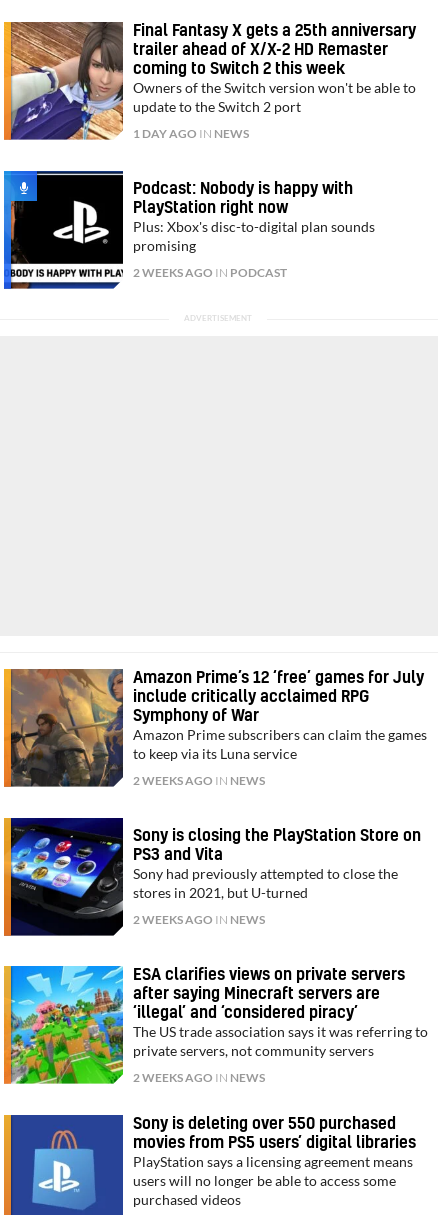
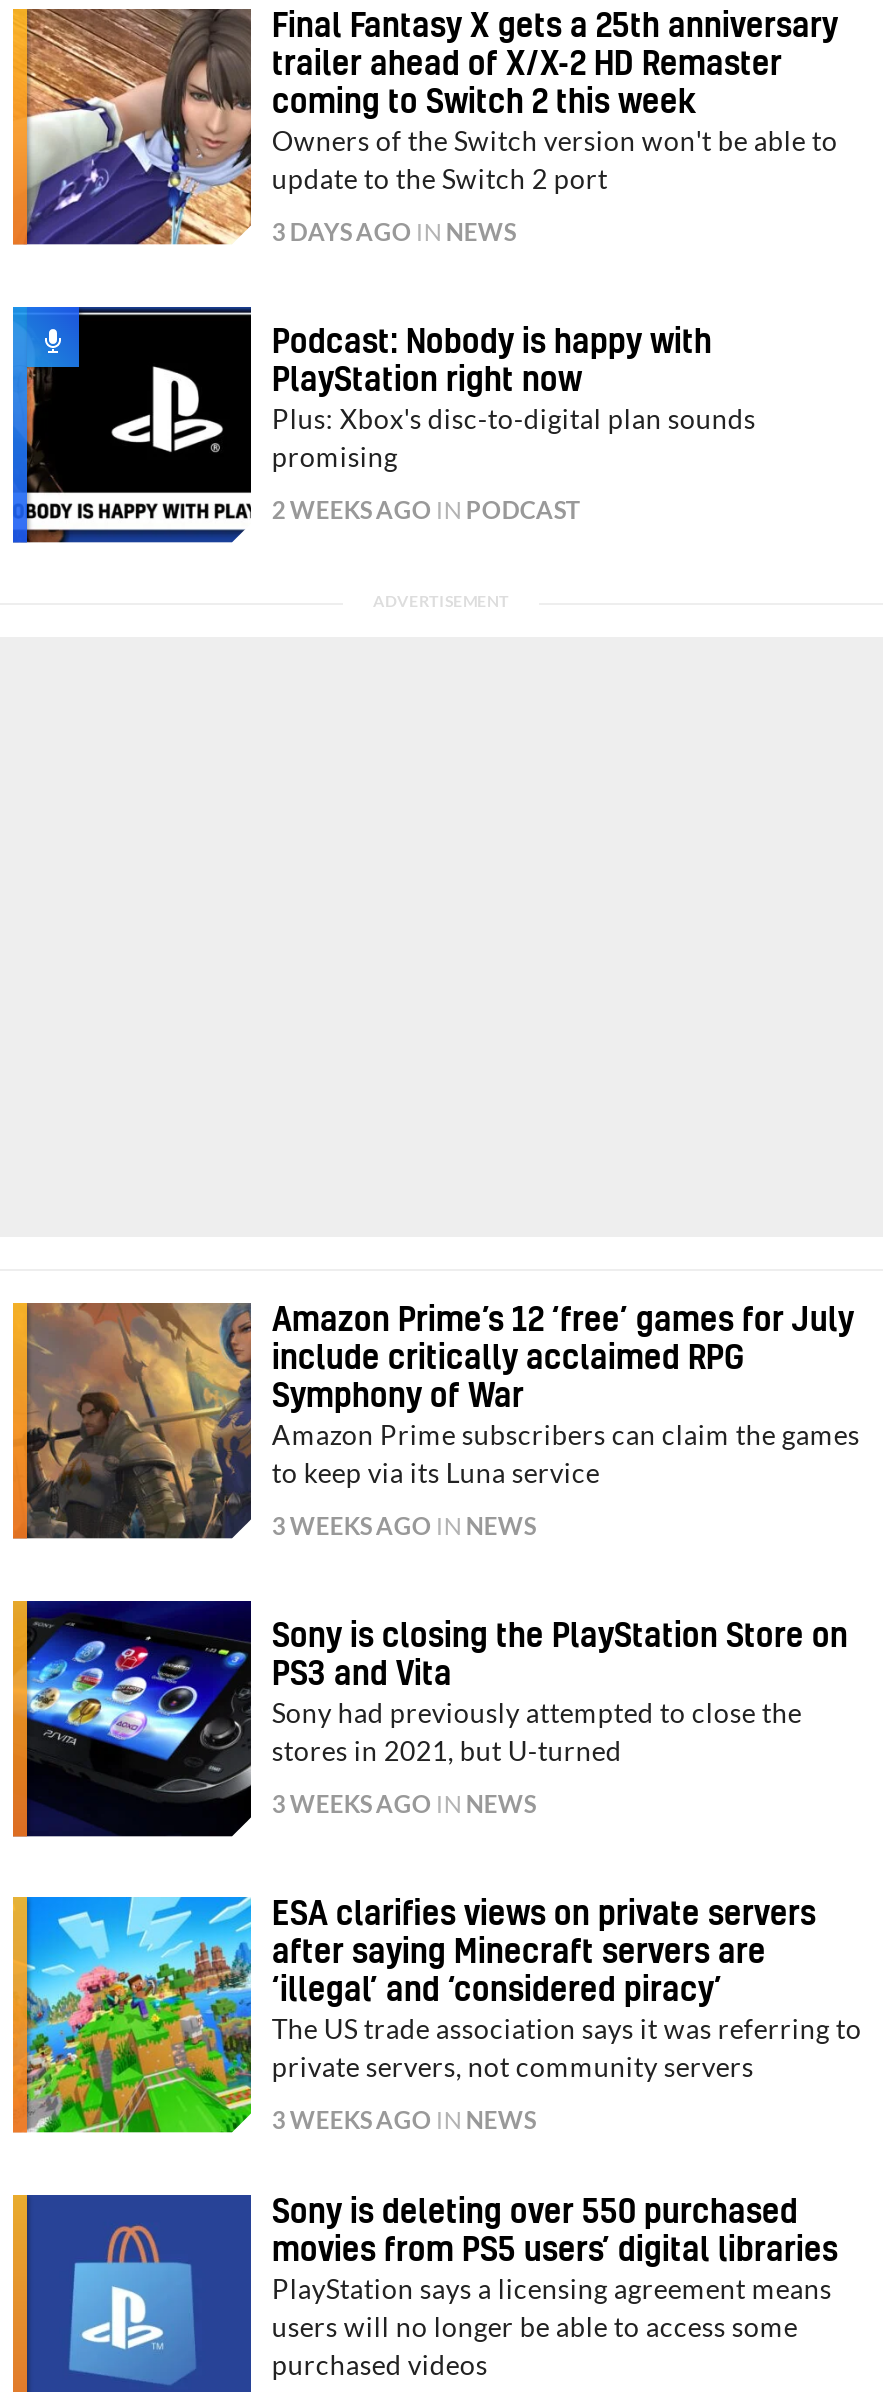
- 1 DAY AGO IN NEWS
+ 3 DAYS AGO IN NEWS

- 2 WEEKS AGO IN NEWS
+ 3 WEEKS AGO IN NEWS

- 2 WEEKS AGO IN NEWS
+ 3 WEEKS AGO IN NEWS

- 2 WEEKS AGO IN NEWS
+ 3 WEEKS AGO IN NEWS
